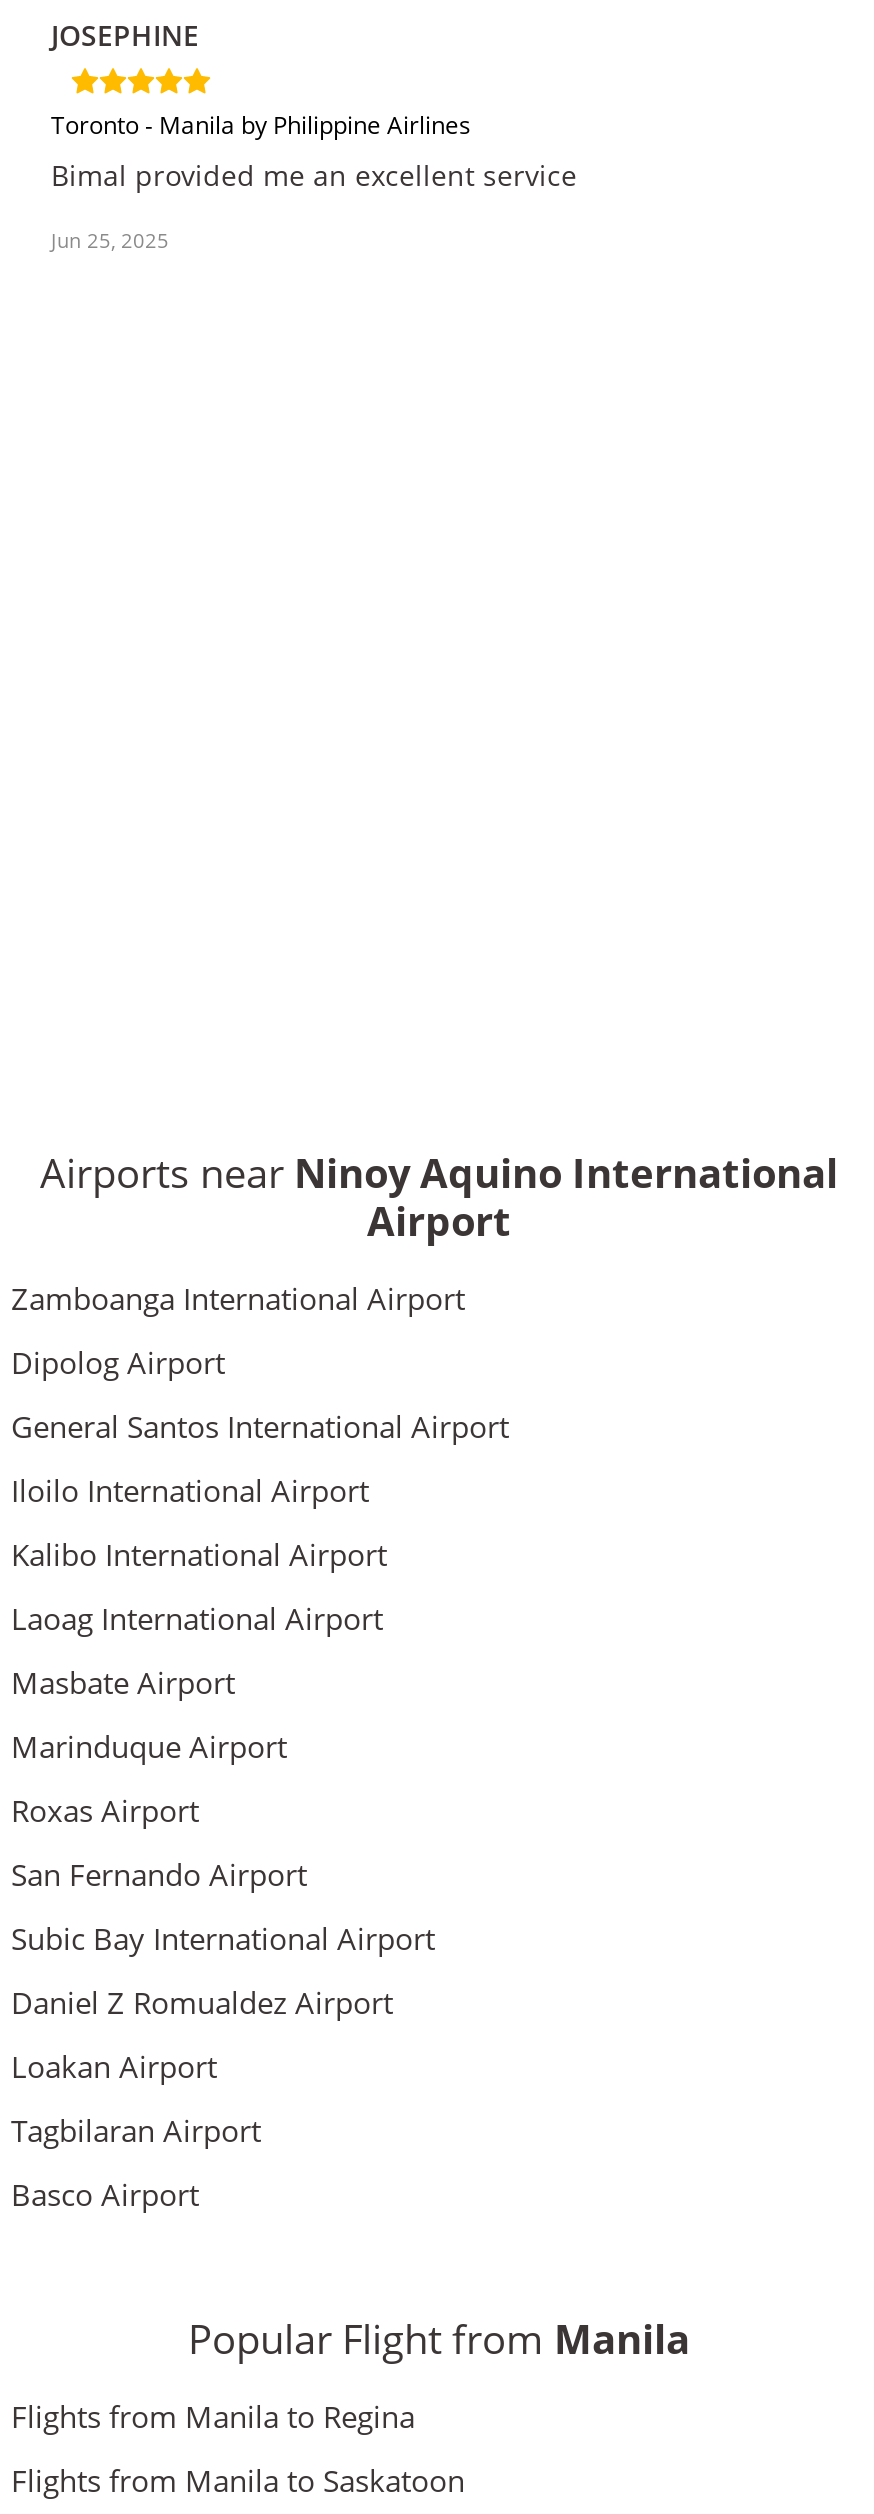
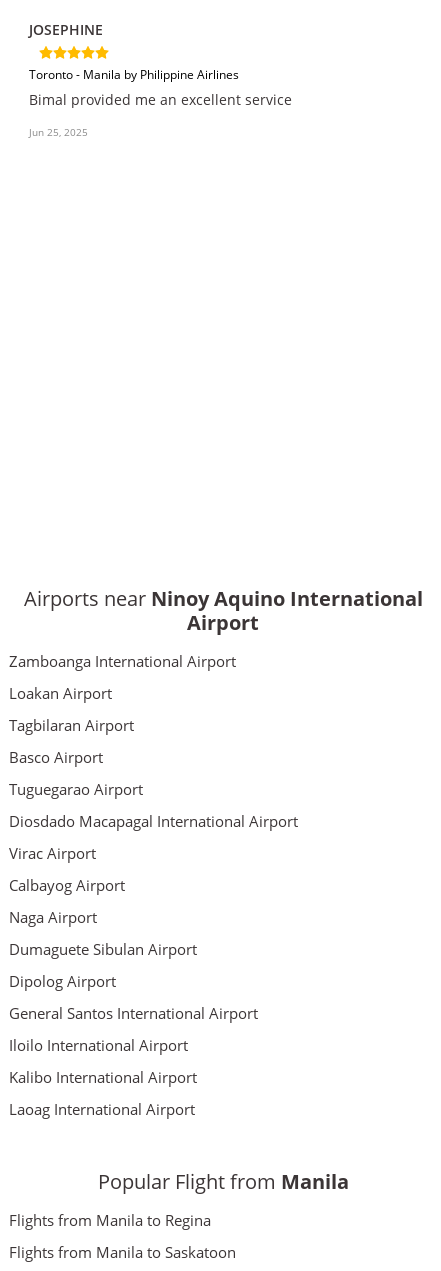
+ Tuguegarao Airport
+ Diosdado Macapagal International Airport
+ Virac Airport
+ Calbayog Airport
+ Naga Airport
+ Dumaguete Sibulan Airport

moved down: Dipolog Airport | General Santos International Airport | Iloilo International Airport | Kalibo International Airport | Laoag International Airport

- Masbate Airport
- Marinduque Airport
- Roxas Airport
- San Fernando Airport
- Subic Bay International Airport
- Daniel Z Romualdez Airport

moved up: Loakan Airport | Tagbilaran Airport | Basco Airport
